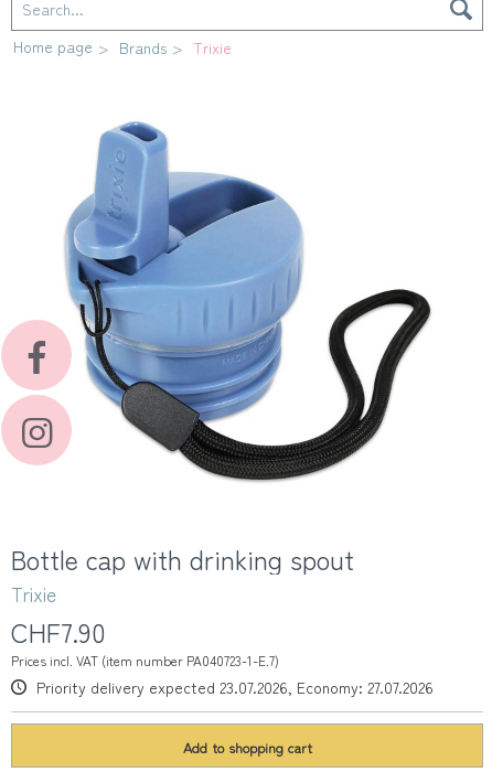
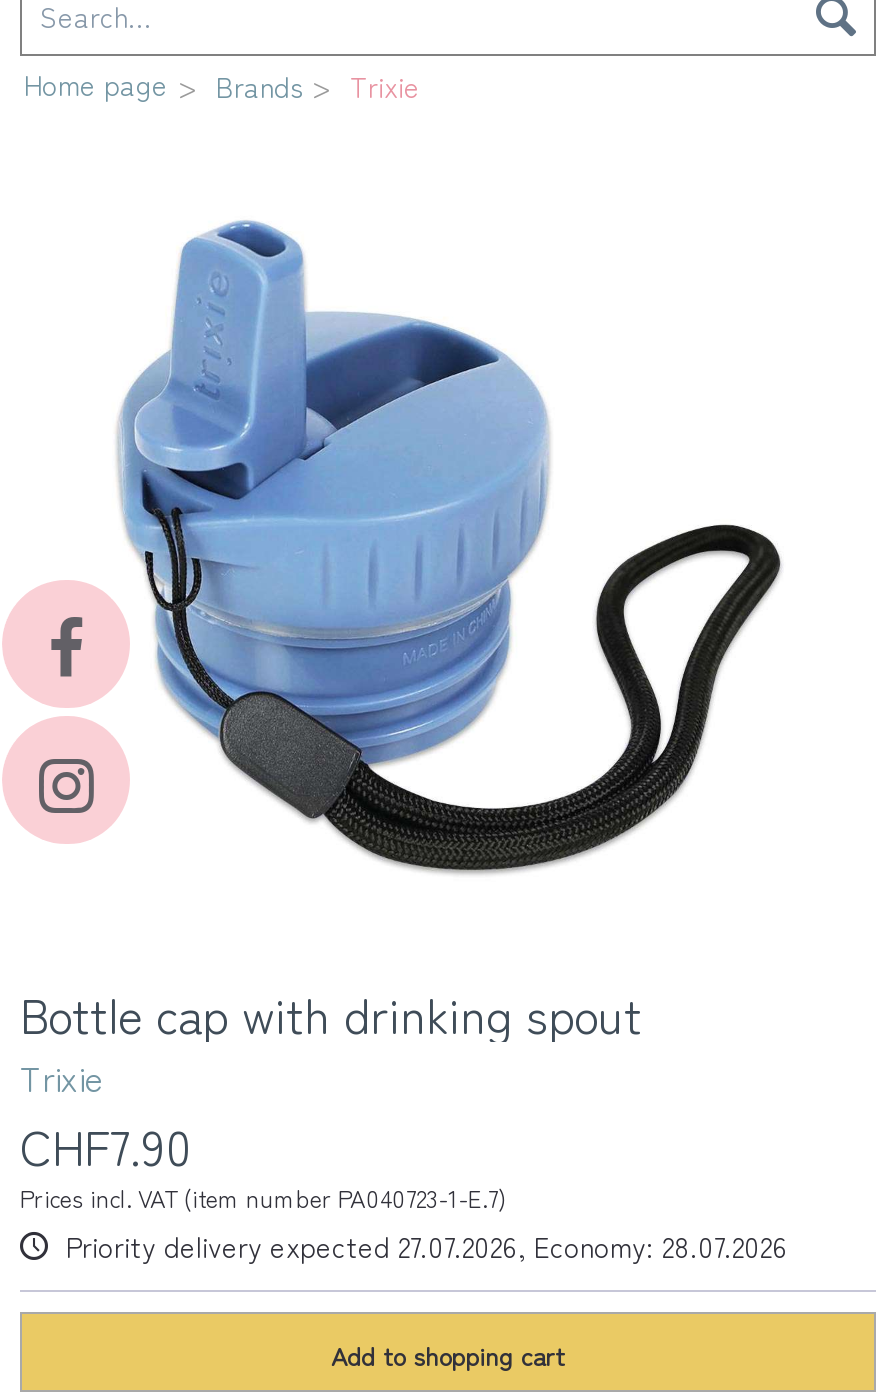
- Priority delivery expected 23.07.2026, Economy: 27.07.2026
+ Priority delivery expected 27.07.2026, Economy: 28.07.2026
